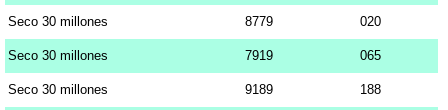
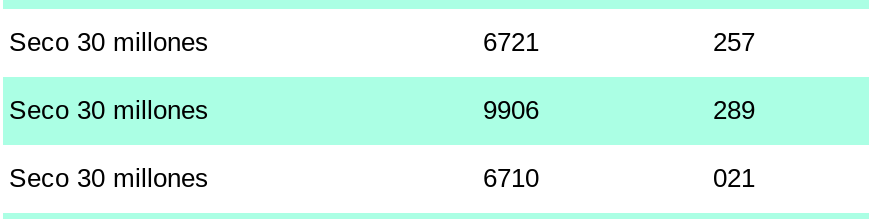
- 8779
+ 6721

- 020
+ 257

- 7919
+ 9906

- 065
+ 289

- 9189
+ 6710

- 188
+ 021
